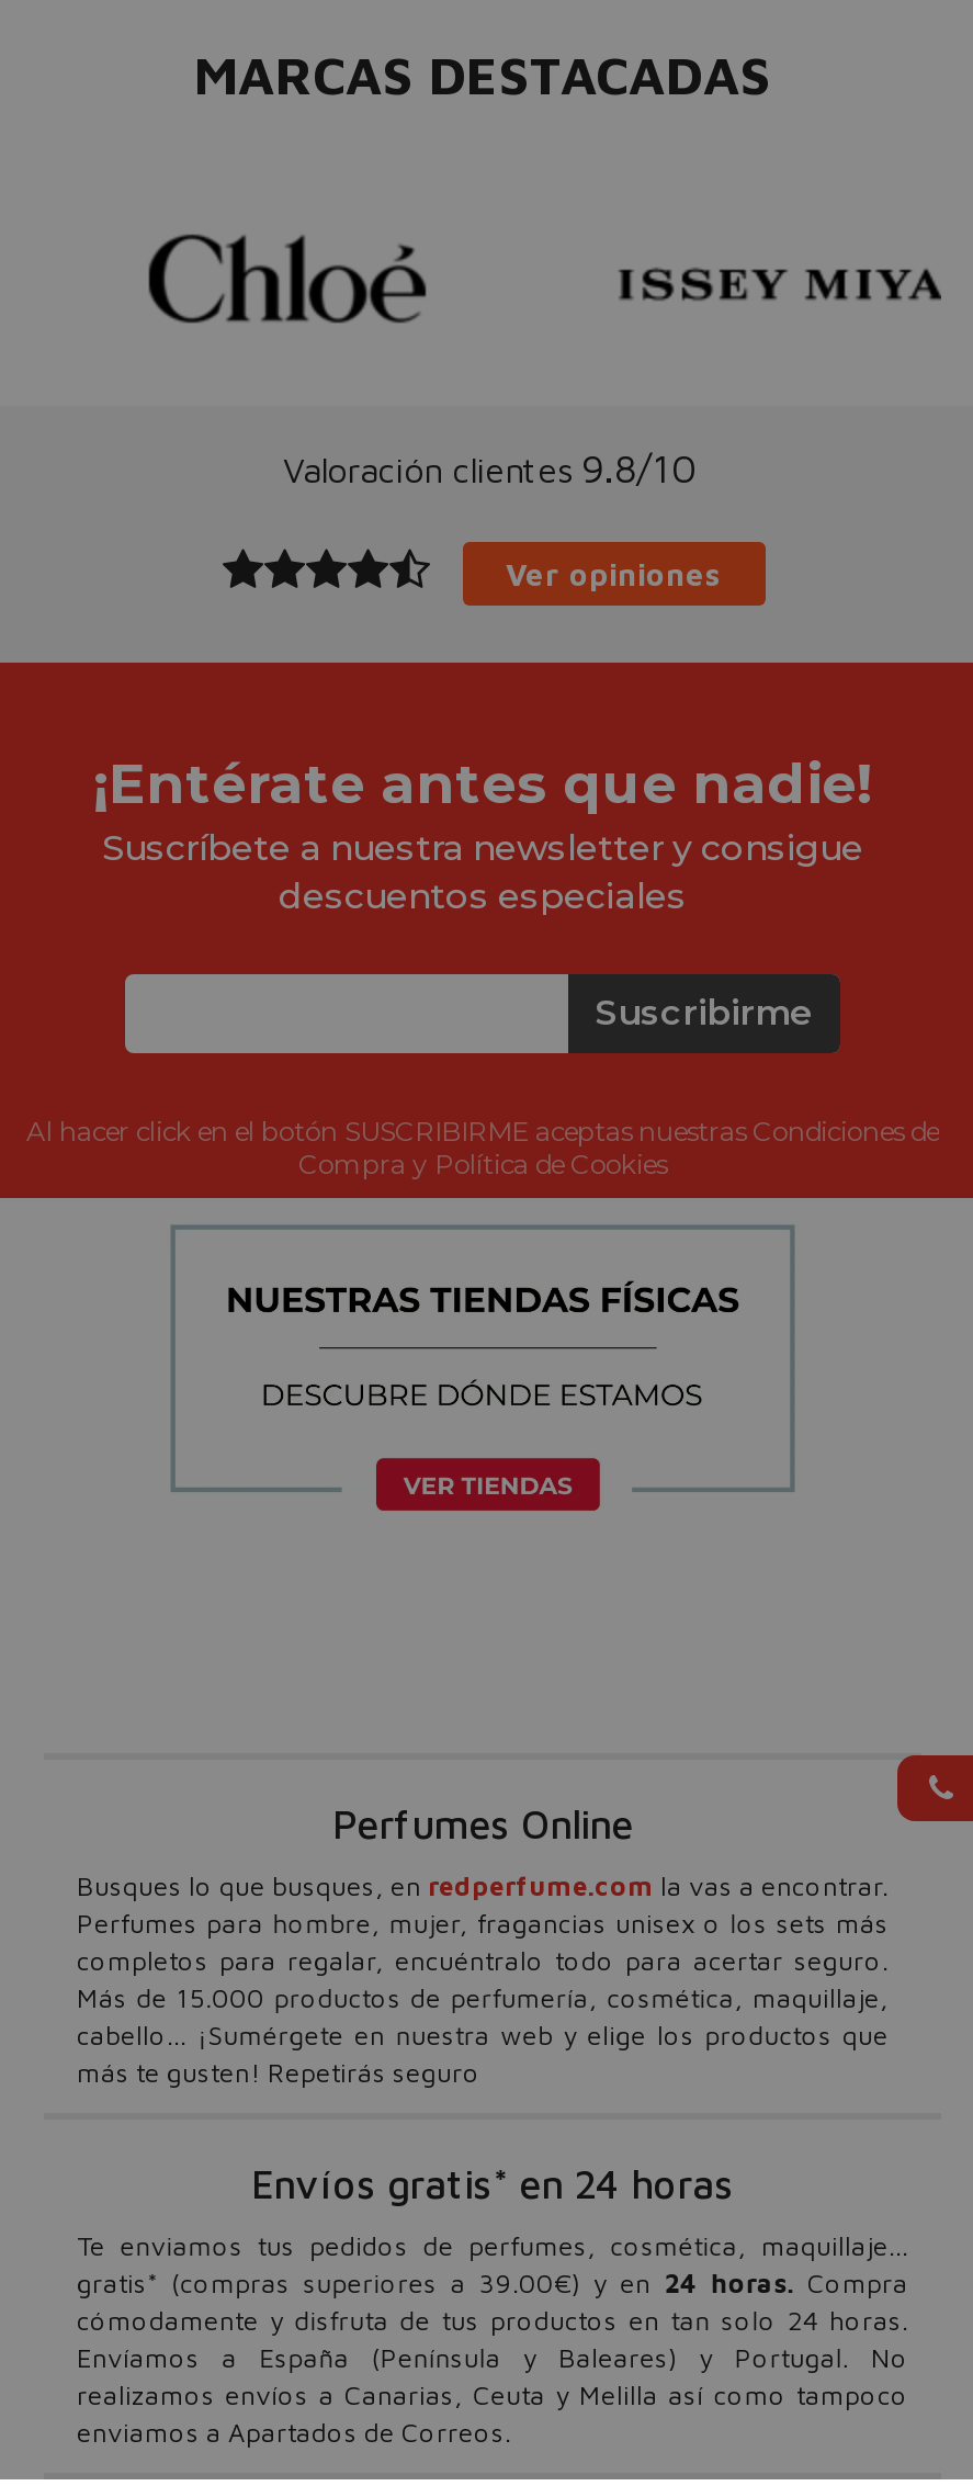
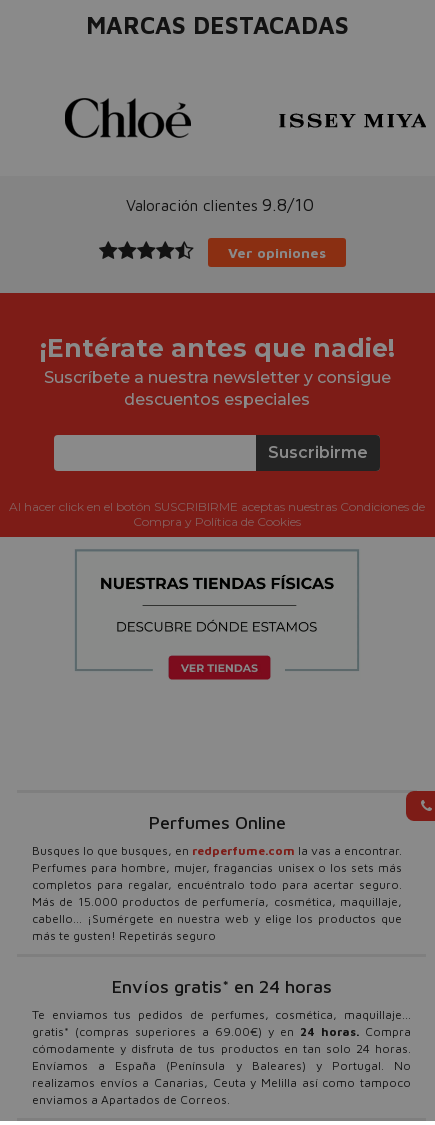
- gratis* (compras superiores a 39.00€) y en 24 horas. Compra
+ gratis* (compras superiores a 69.00€) y en 24 horas. Compra
